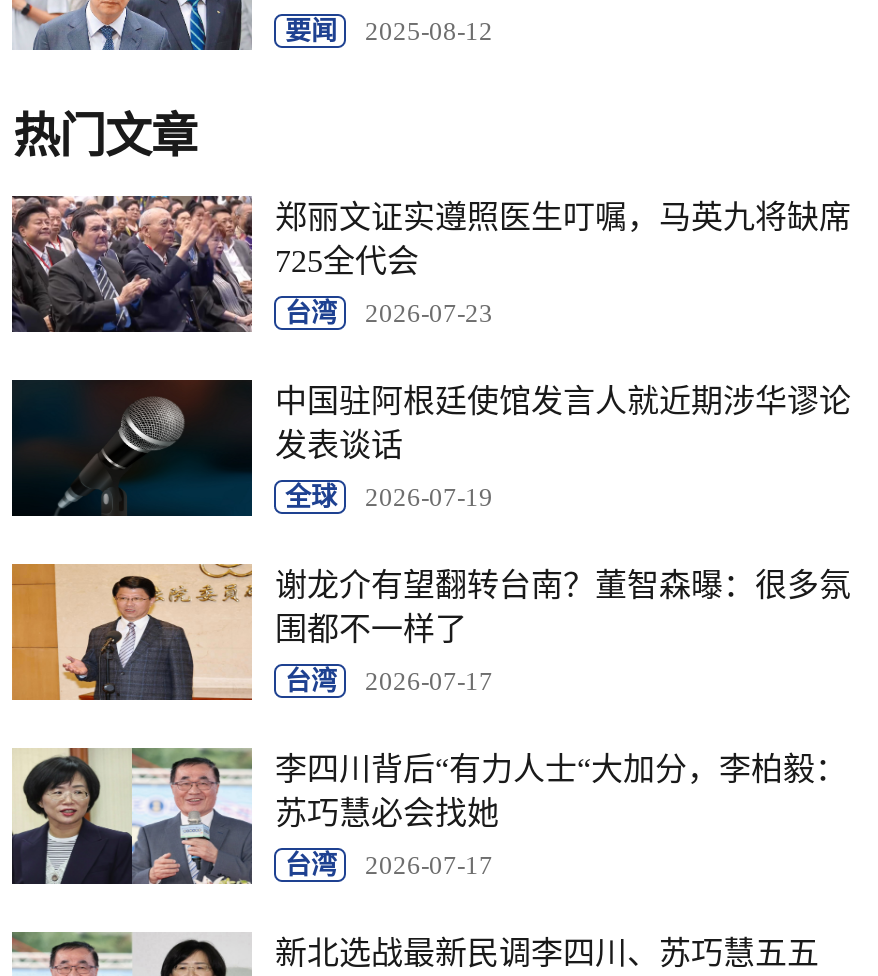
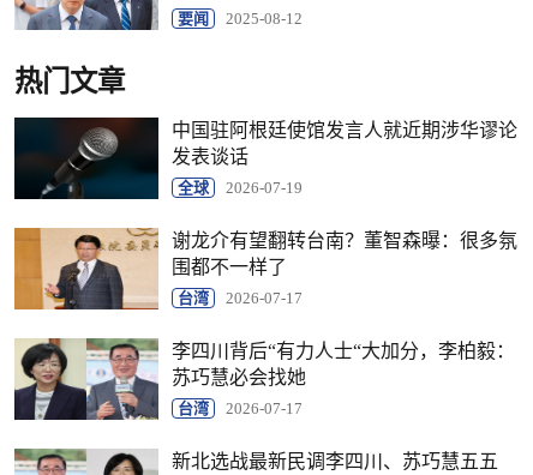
- [image]
- 郑丽文证实遵照医生叮嘱，马英九将缺席
- 725全代会
- 台湾
- 2026-07-23
